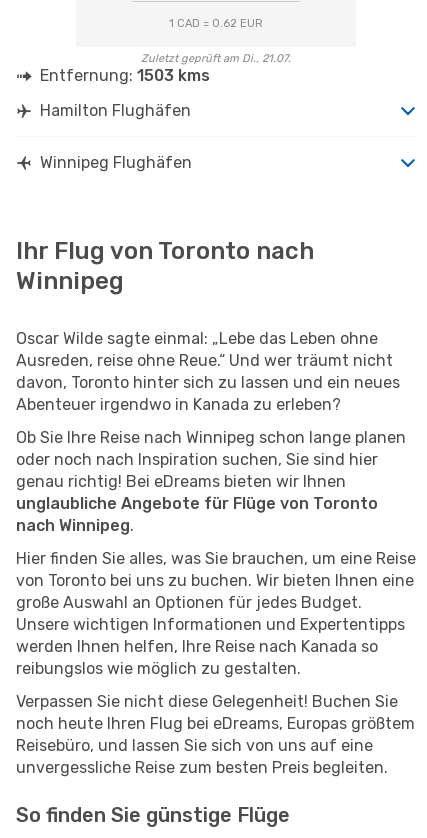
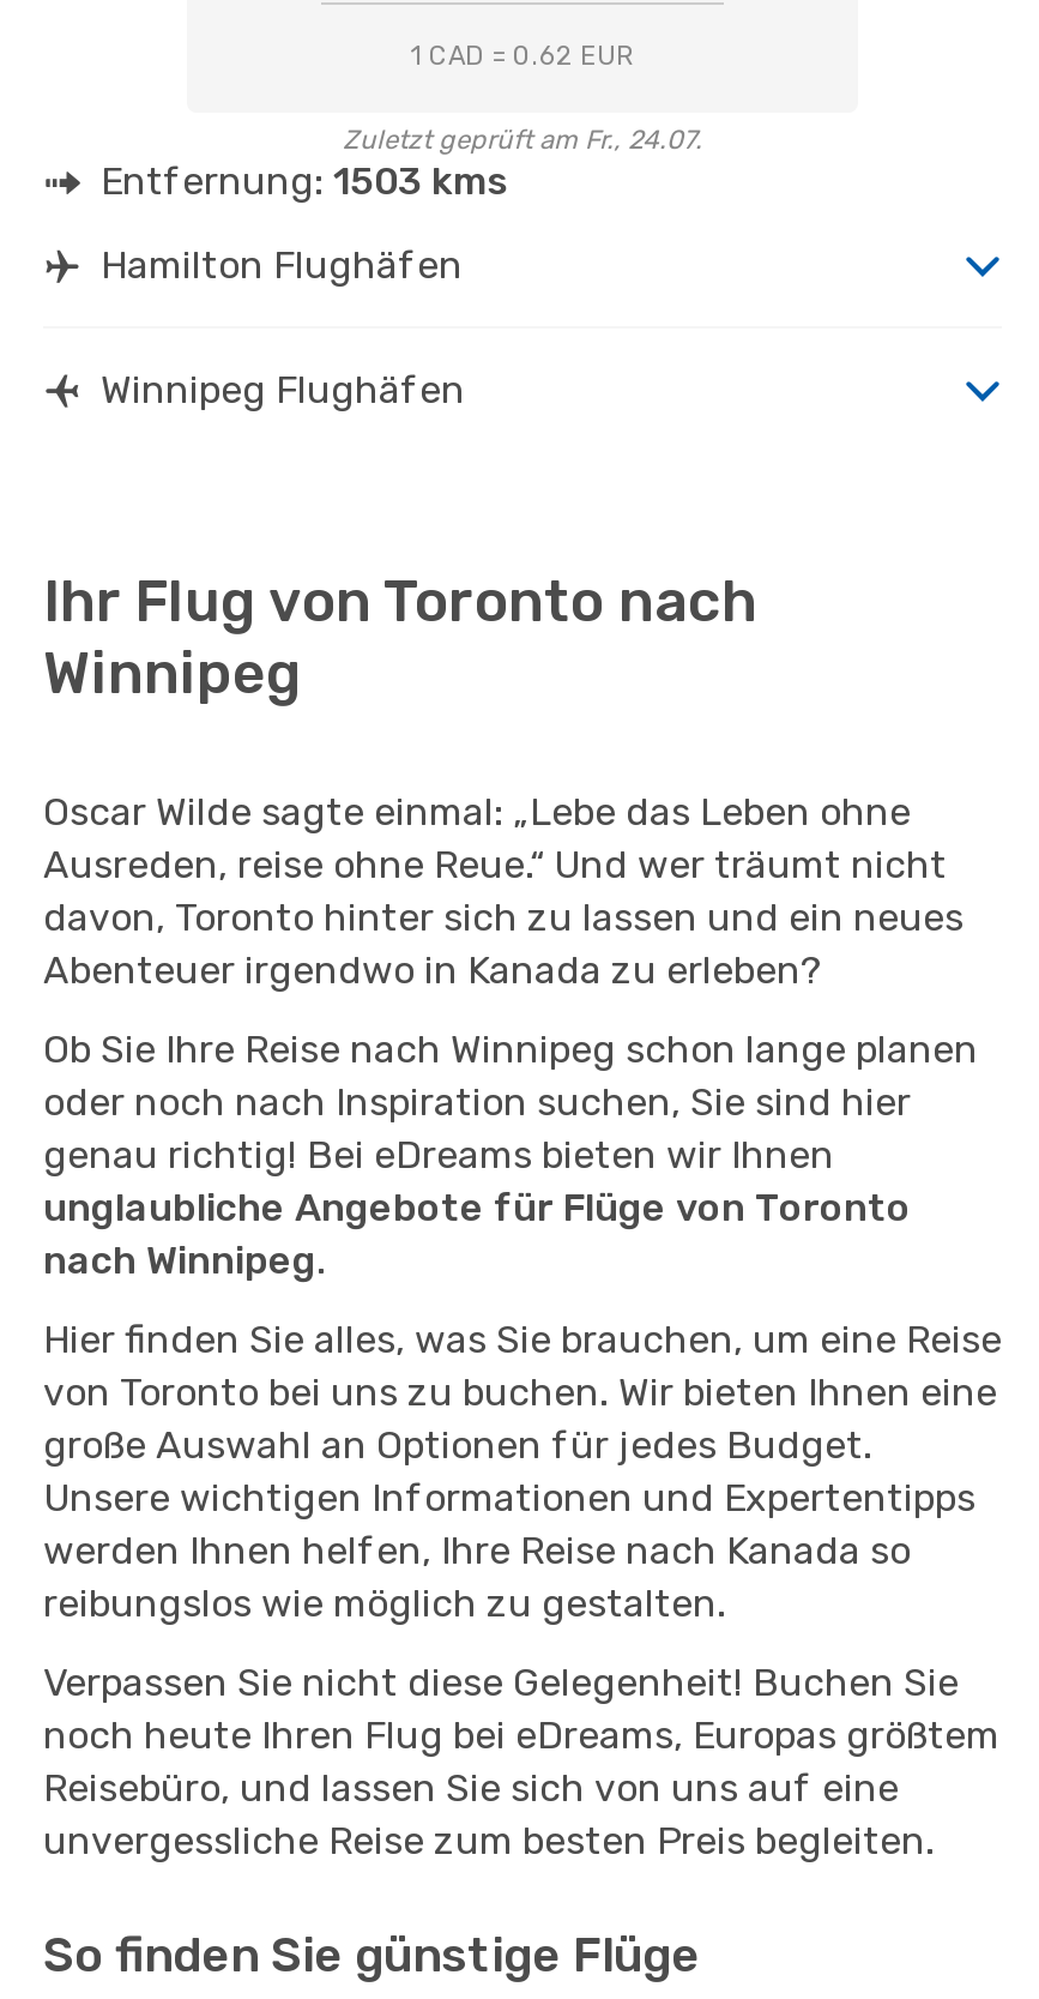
- Zuletzt geprüft am Di., 21.07.
+ Zuletzt geprüft am Fr., 24.07.
